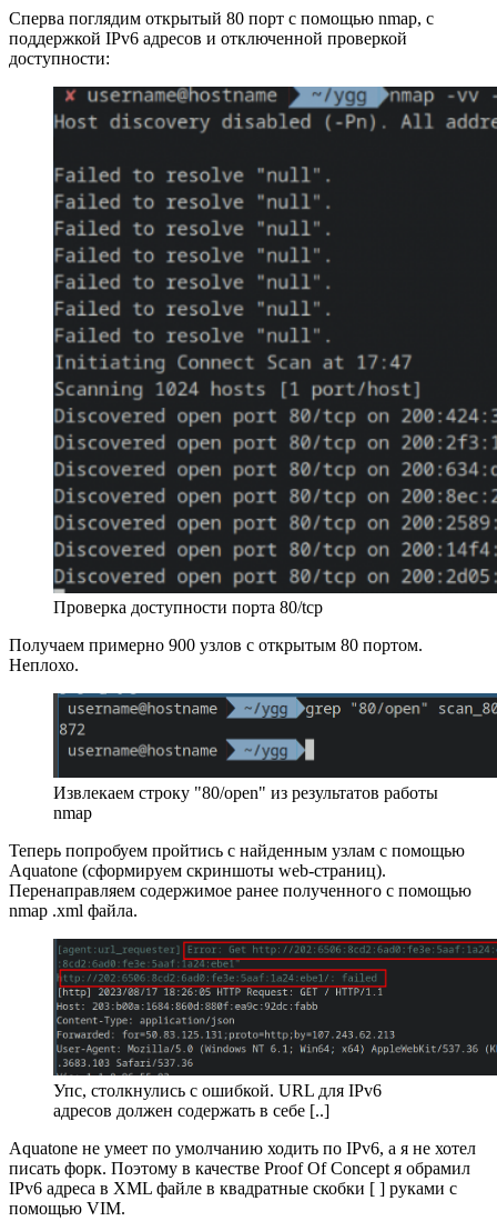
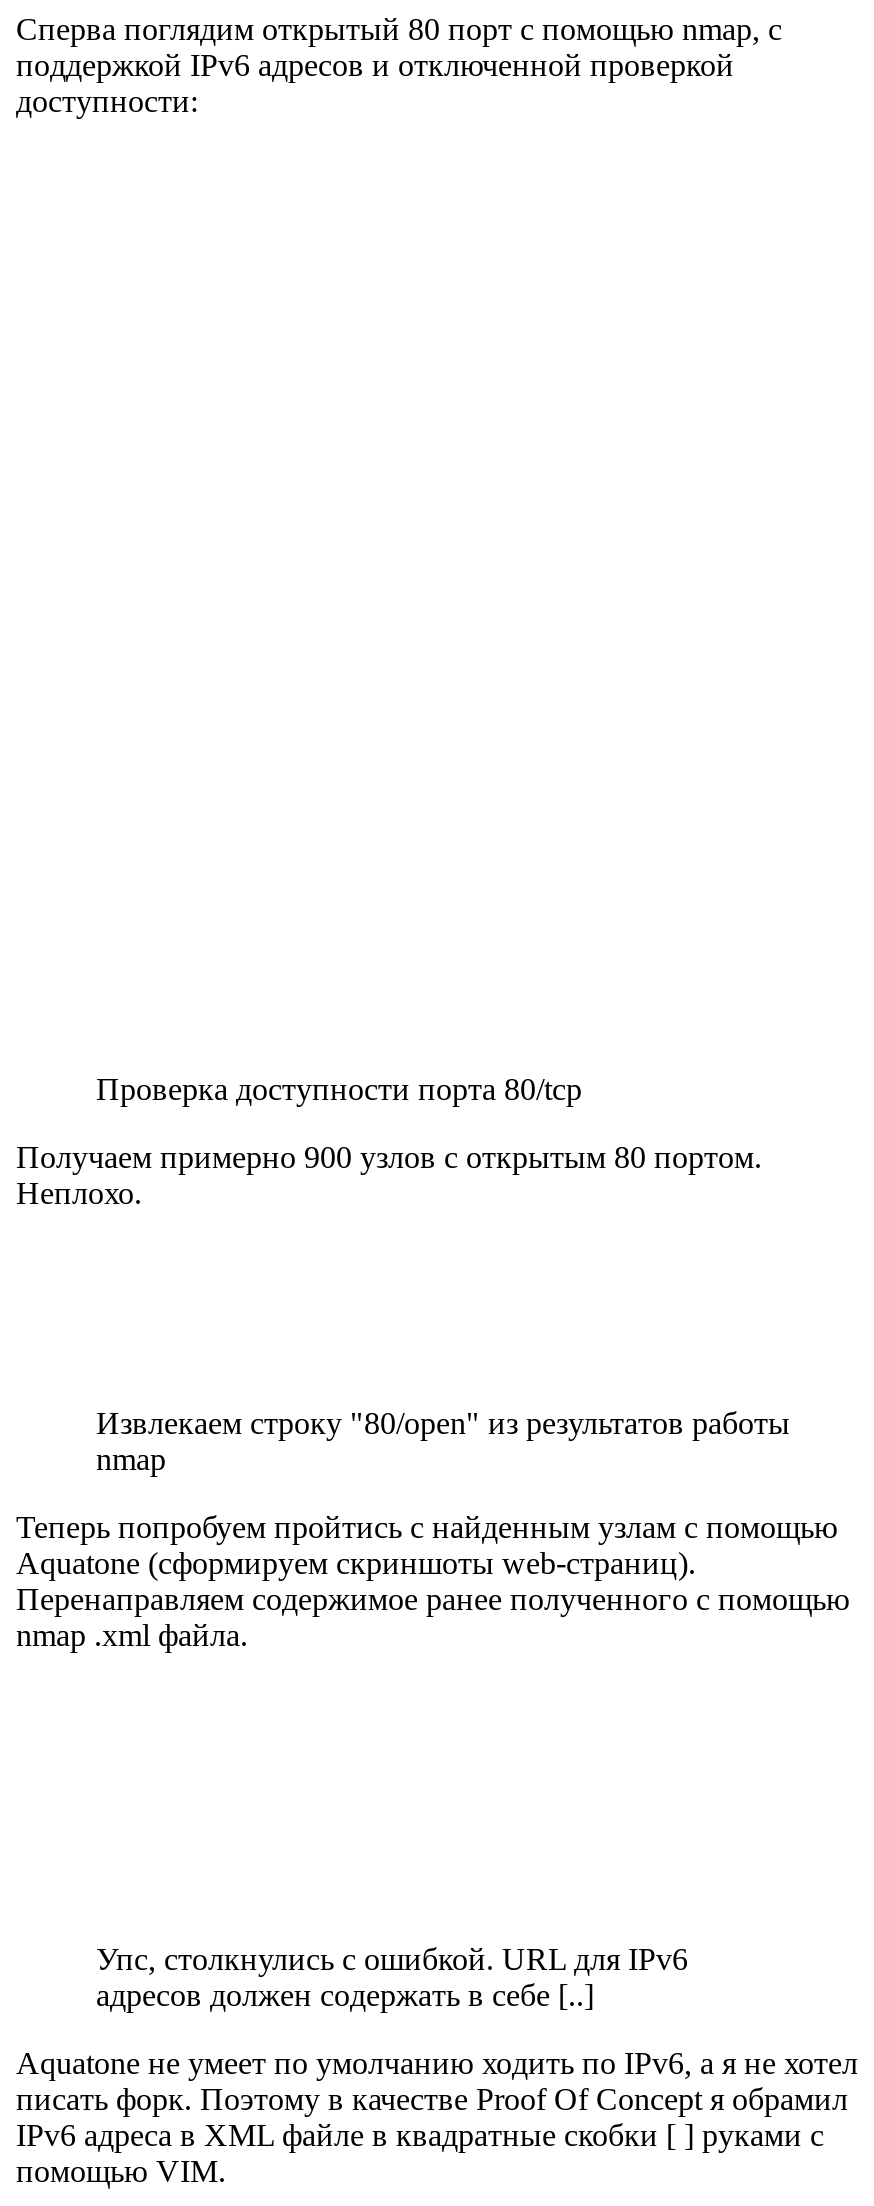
- [image]

- [image]

- [image]
